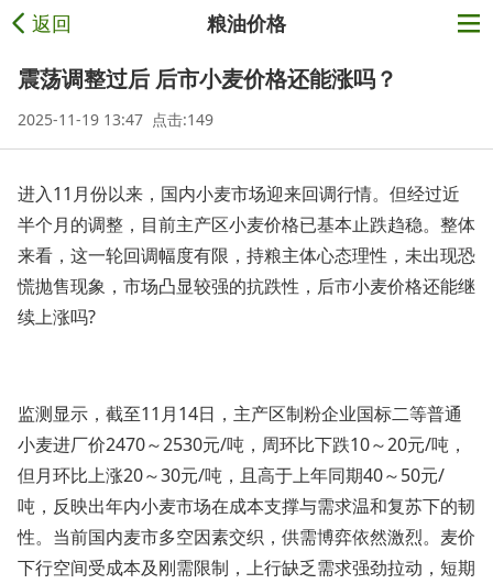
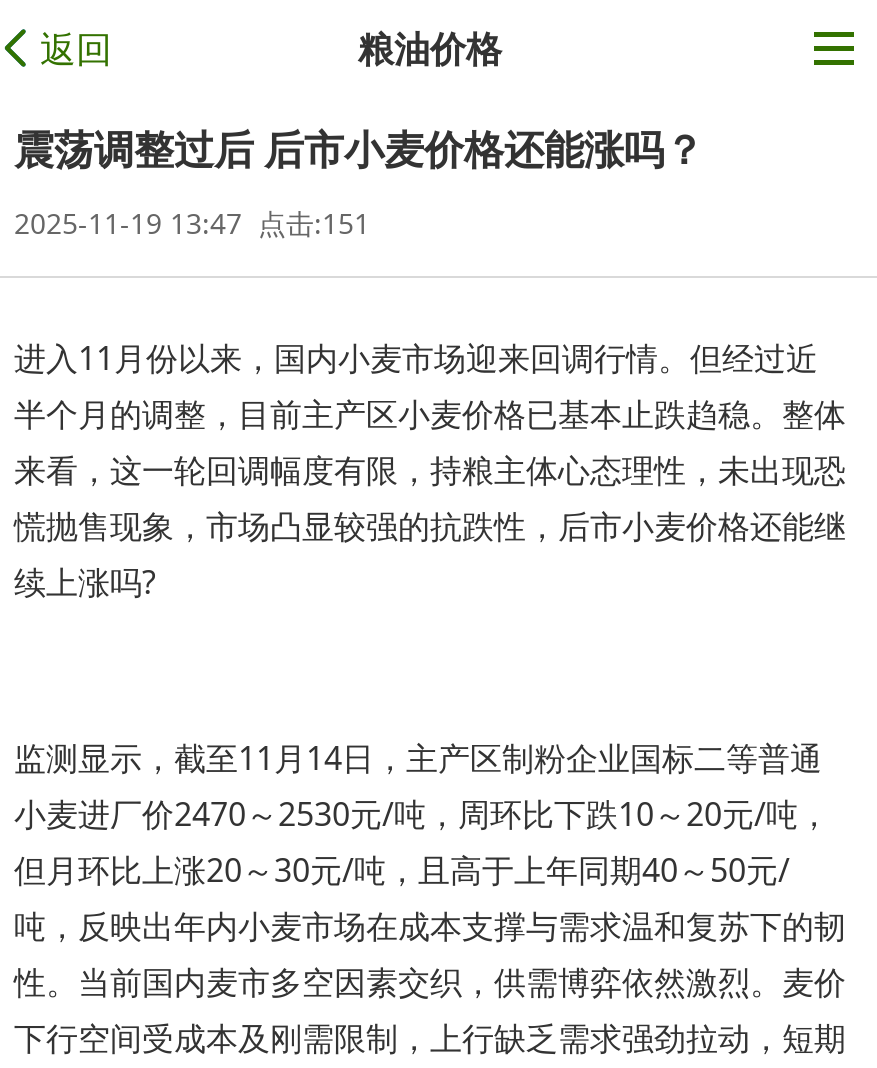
- 2025-11-19 13:47 点击:149
+ 2025-11-19 13:47 点击:151
